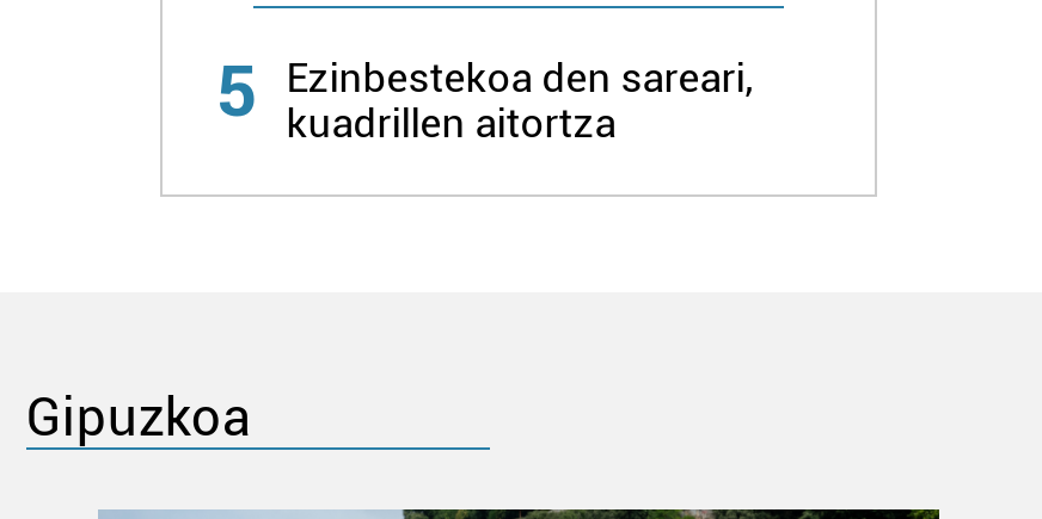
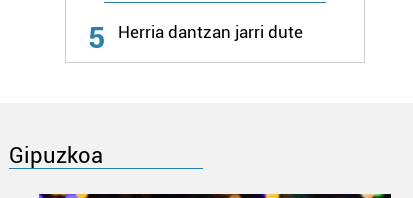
- Ezinbestekoa den sareari,
- kuadrillen aitortza
+ Herria dantzan jarri dute
